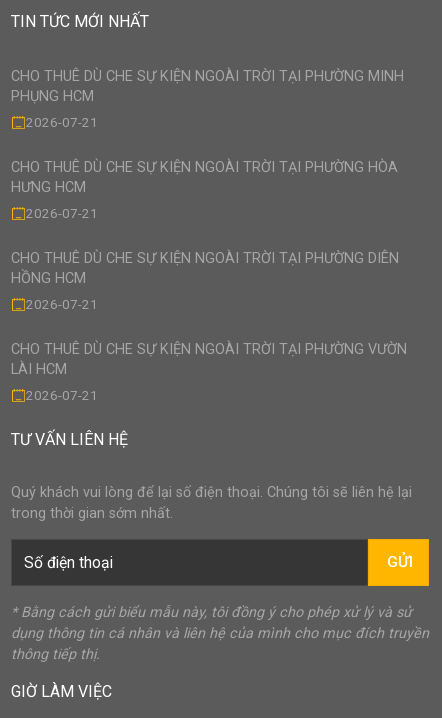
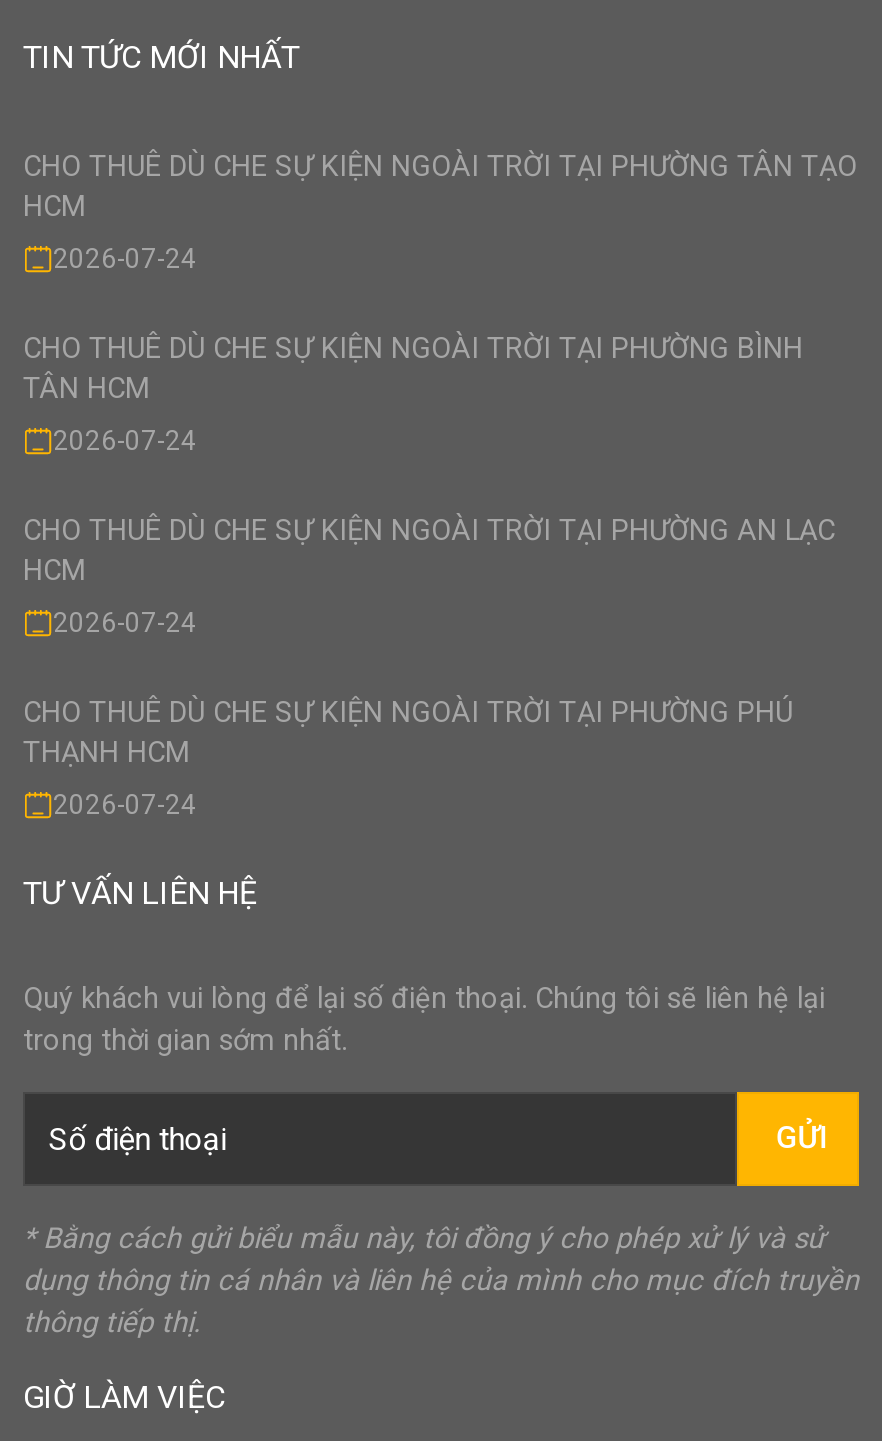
- CHO THUÊ DÙ CHE SỰ KIỆN NGOÀI TRỜI TẠI PHƯỜNG MINH
- PHỤNG HCM
+ CHO THUÊ DÙ CHE SỰ KIỆN NGOÀI TRỜI TẠI PHƯỜNG TÂN TẠO
+ HCM

- 2026-07-21
+ 2026-07-24

- CHO THUÊ DÙ CHE SỰ KIỆN NGOÀI TRỜI TẠI PHƯỜNG HÒA
- HƯNG HCM
+ CHO THUÊ DÙ CHE SỰ KIỆN NGOÀI TRỜI TẠI PHƯỜNG BÌNH
+ TÂN HCM

- 2026-07-21
+ 2026-07-24

- CHO THUÊ DÙ CHE SỰ KIỆN NGOÀI TRỜI TẠI PHƯỜNG DIÊN
- HỒNG HCM
+ CHO THUÊ DÙ CHE SỰ KIỆN NGOÀI TRỜI TẠI PHƯỜNG AN LẠC
+ HCM

- 2026-07-21
+ 2026-07-24

- CHO THUÊ DÙ CHE SỰ KIỆN NGOÀI TRỜI TẠI PHƯỜNG VƯỜN
- LÀI HCM
+ CHO THUÊ DÙ CHE SỰ KIỆN NGOÀI TRỜI TẠI PHƯỜNG PHÚ
+ THẠNH HCM

- 2026-07-21
+ 2026-07-24
